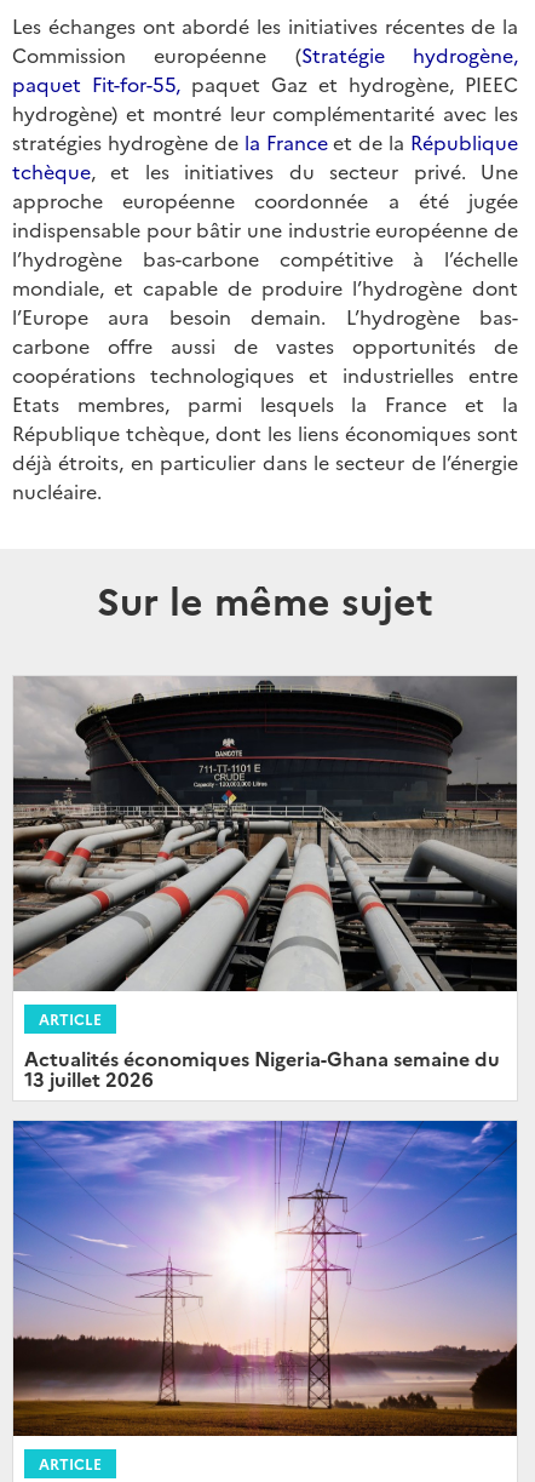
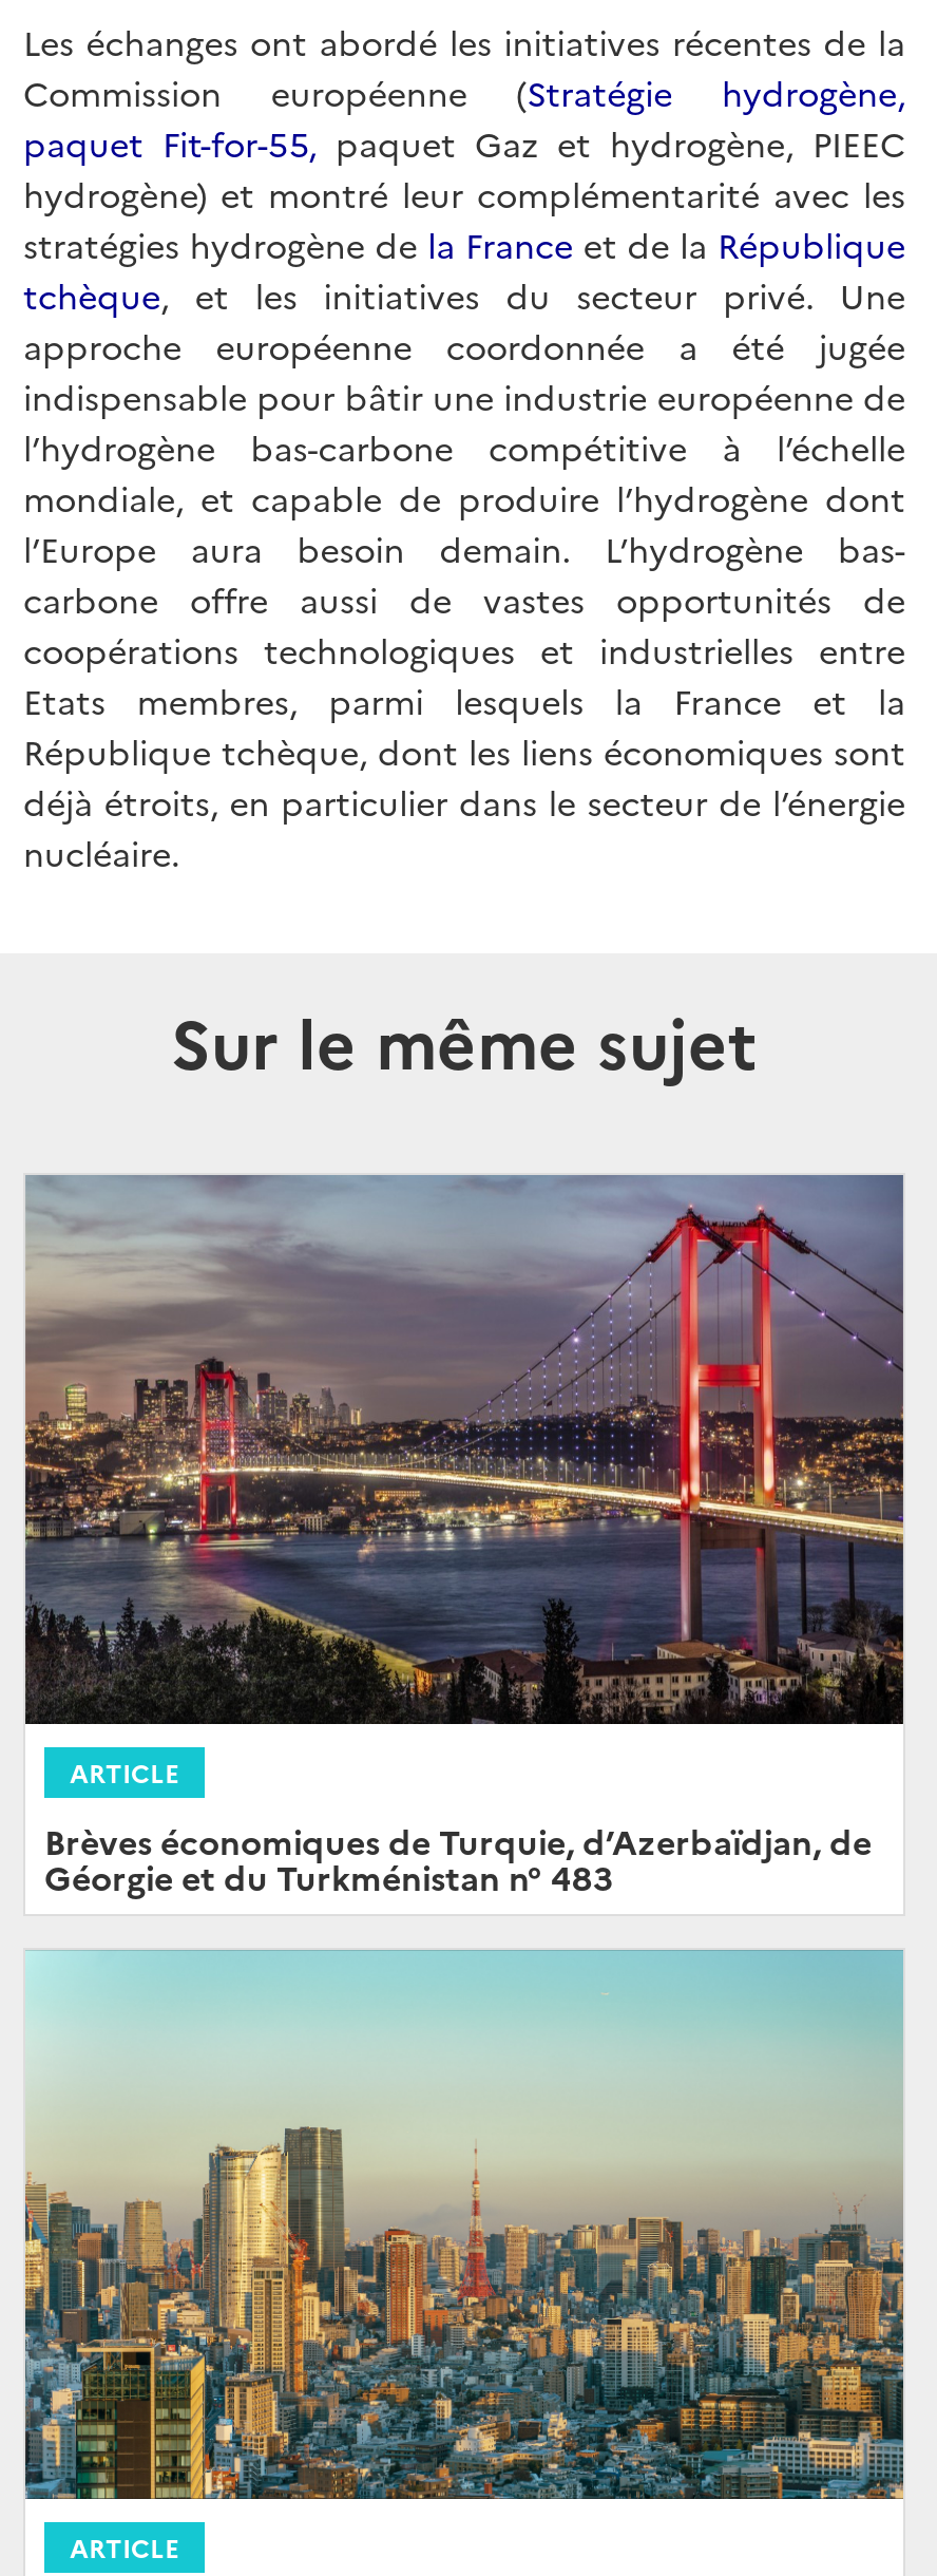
- [image]
+ [image]

- Actualités économiques Nigeria-Ghana semaine du
- 13 juillet 2026
+ Brèves économiques de Turquie, d’Azerbaïdjan, de
+ Géorgie et du Turkménistan n° 483

- [image]
+ [image]
